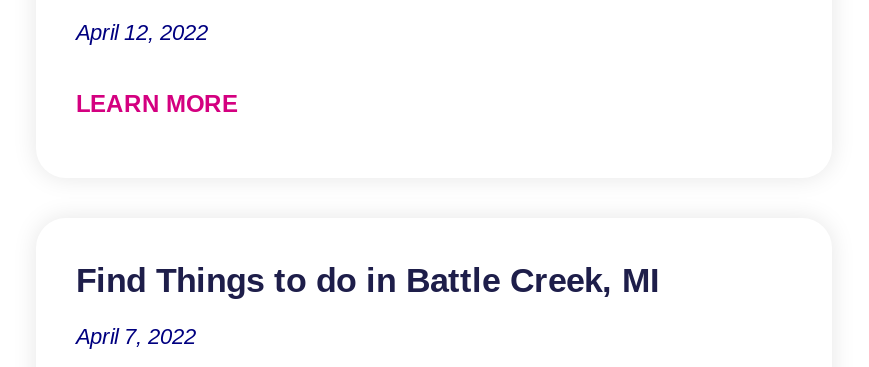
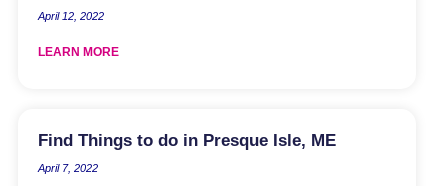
- Find Things to do in Battle Creek, MI
+ Find Things to do in Presque Isle, ME
